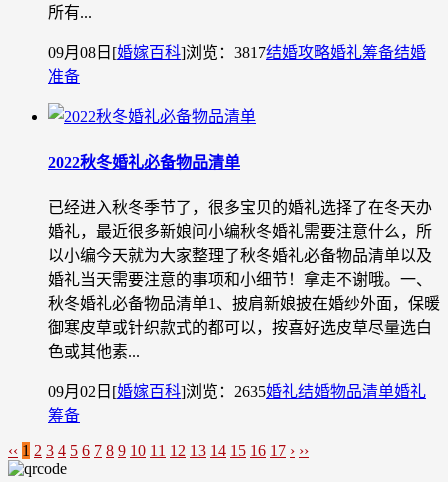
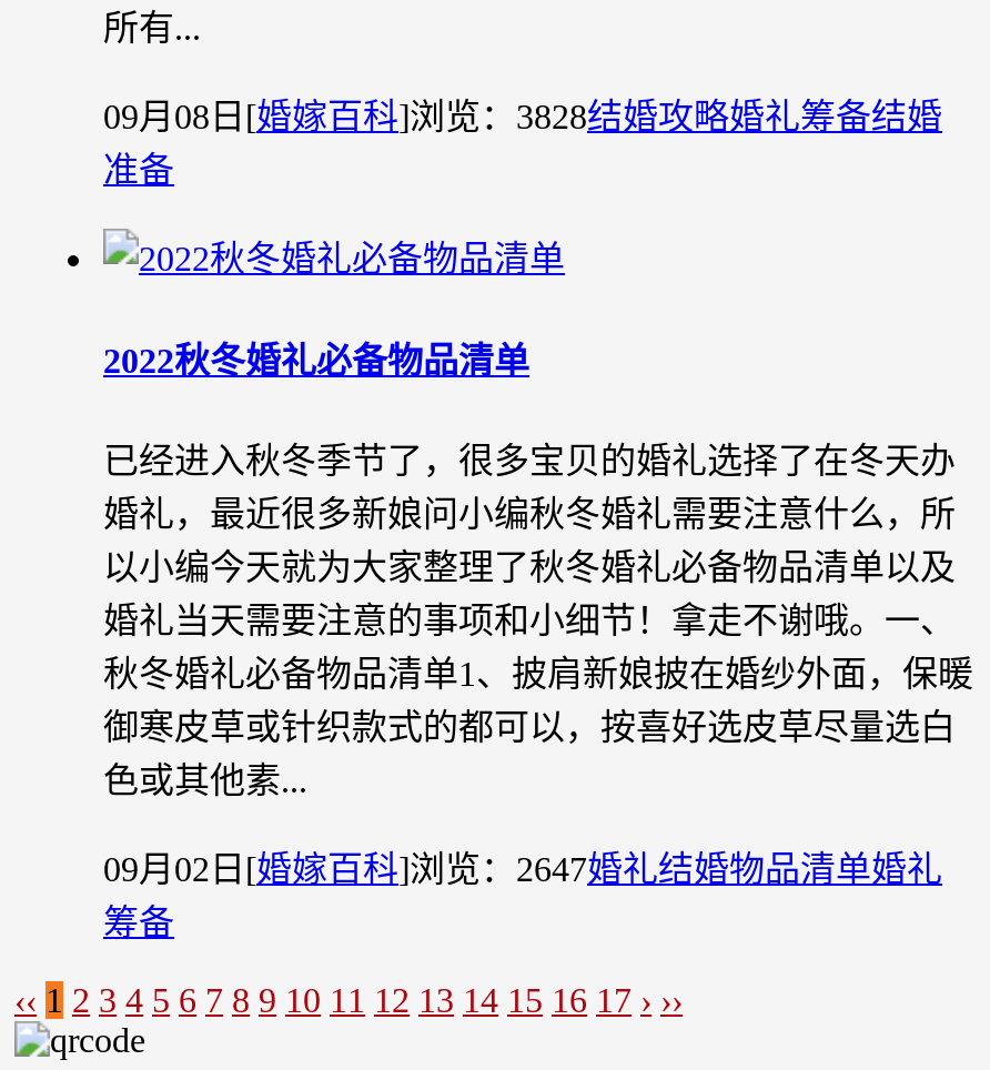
- 09月08日[婚嫁百科]浏览：3817结婚攻略婚礼筹备结婚
+ 09月08日[婚嫁百科]浏览：3828结婚攻略婚礼筹备结婚

- 09月02日[婚嫁百科]浏览：2635婚礼结婚物品清单婚礼
+ 09月02日[婚嫁百科]浏览：2647婚礼结婚物品清单婚礼
